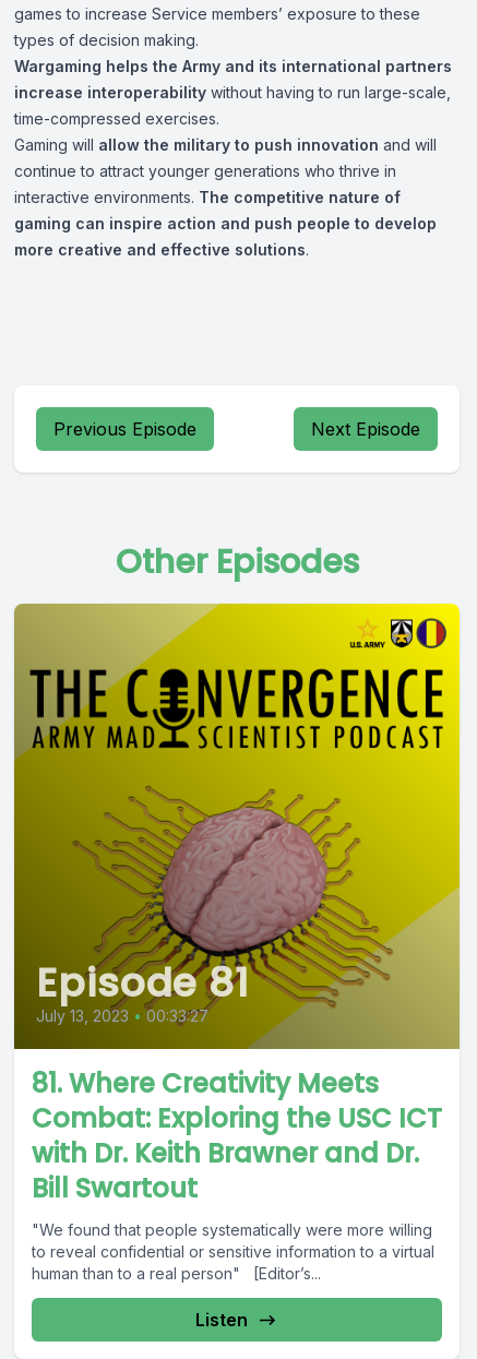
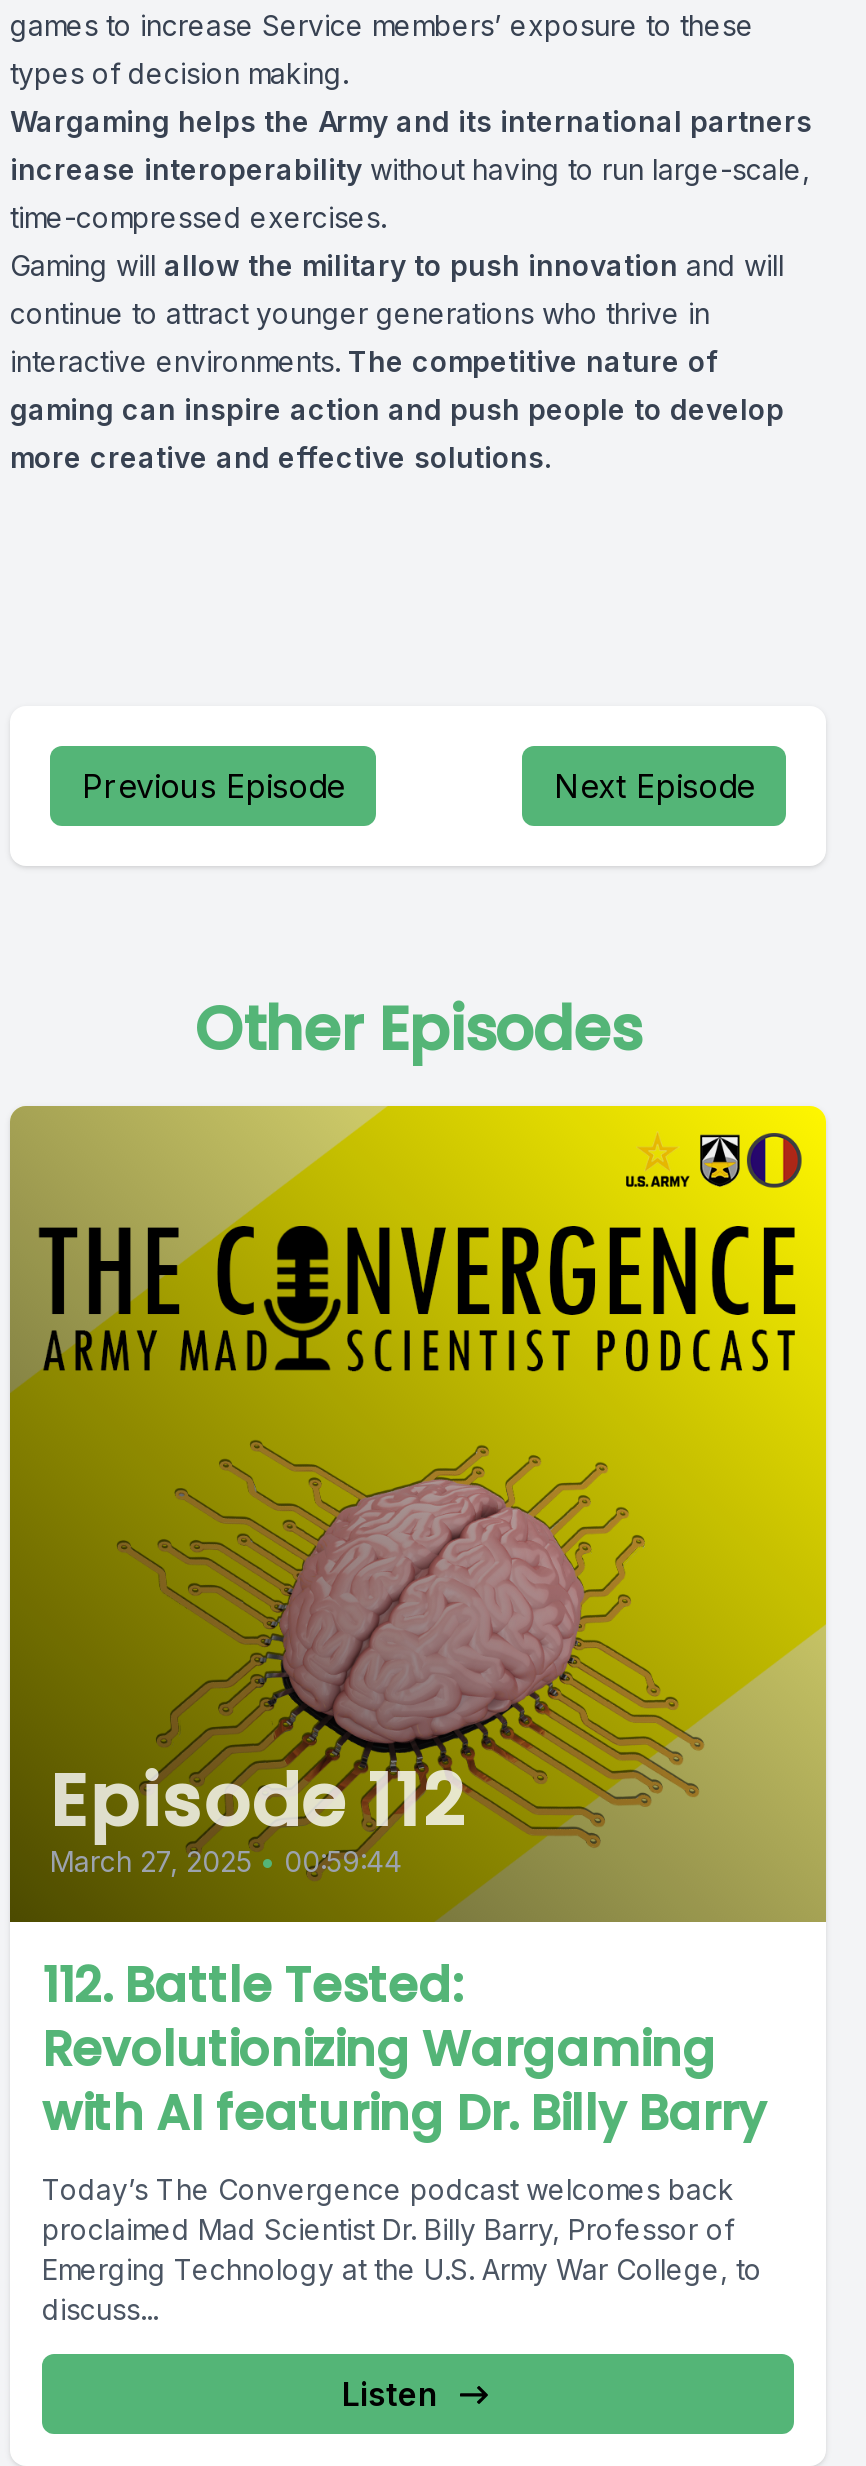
- Episode 81
- July 13, 2023 • 00:33:27
+ Episode 112
+ March 27, 2025 • 00:59:44

- 81. Where Creativity Meets
- Combat: Exploring the USC ICT
- with Dr. Keith Brawner and Dr.
- Bill Swartout
- "We found that people systematically were more willing
- to reveal confidential or sensitive information to a virtual
- human than to a real person" [Editor’s...
+ 112. Battle Tested:
+ Revolutionizing Wargaming
+ with AI featuring Dr. Billy Barry
+ Today’s The Convergence podcast welcomes back
+ proclaimed Mad Scientist Dr. Billy Barry, Professor of
+ Emerging Technology at the U.S. Army War College, to
+ discuss...
